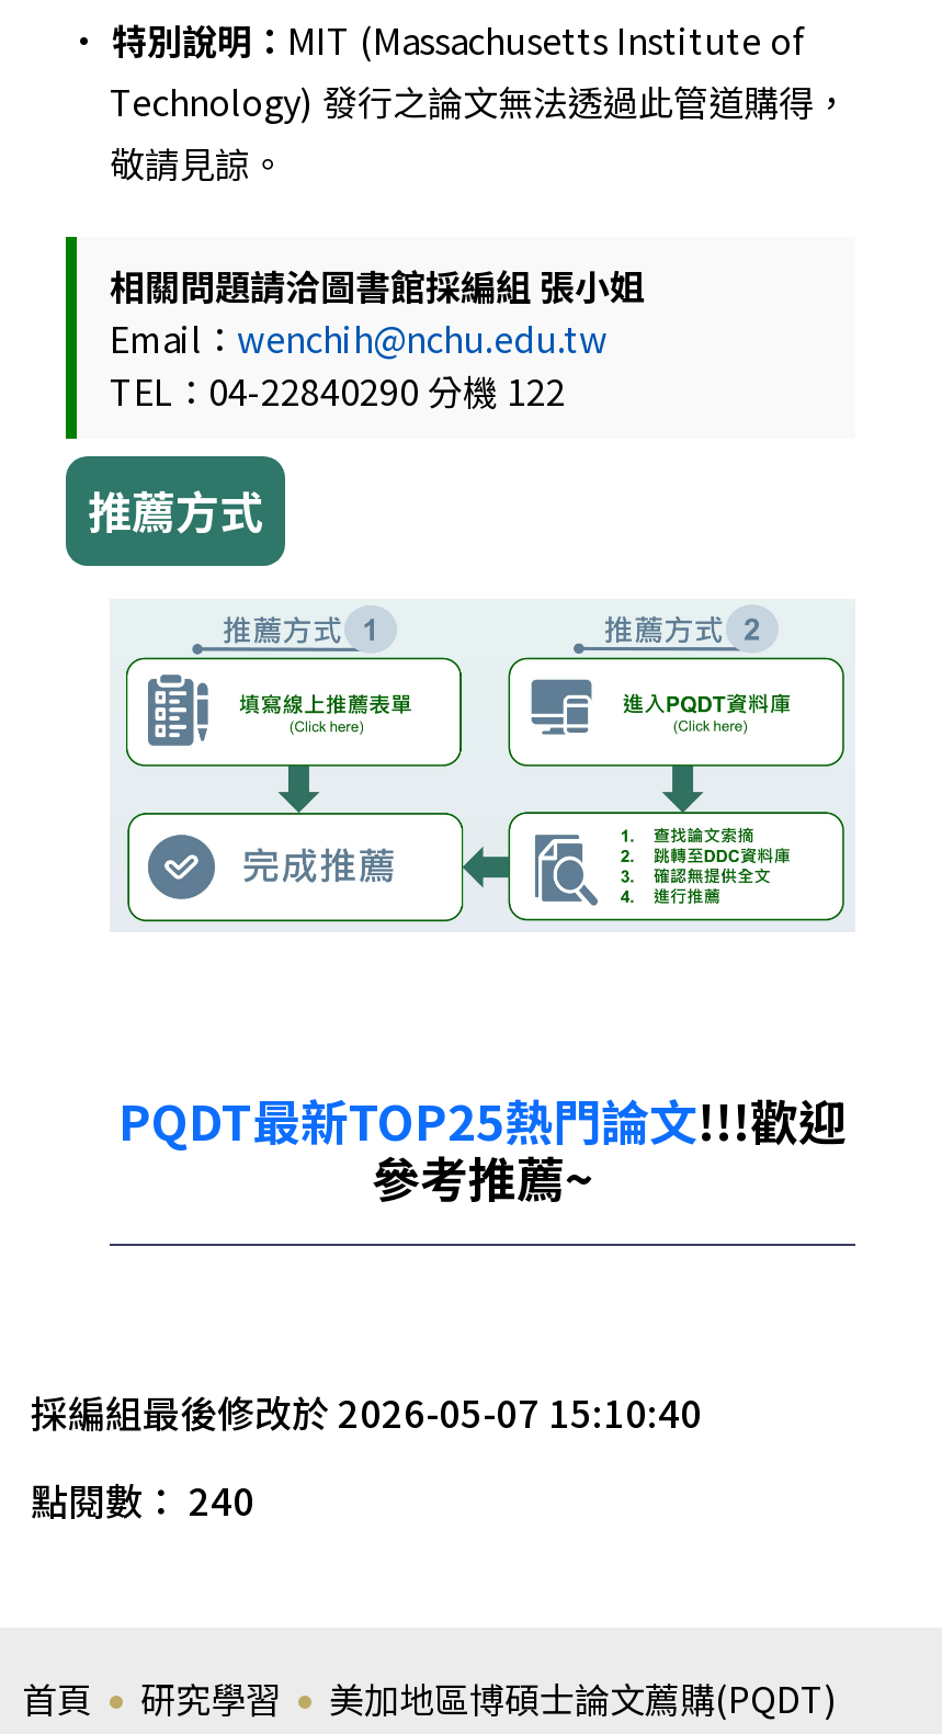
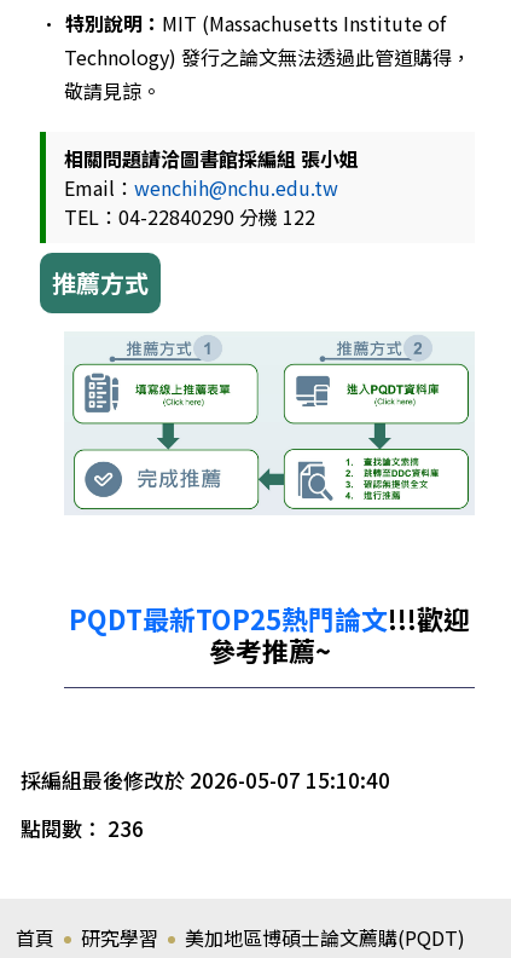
- 點閱數： 240
+ 點閱數： 236
